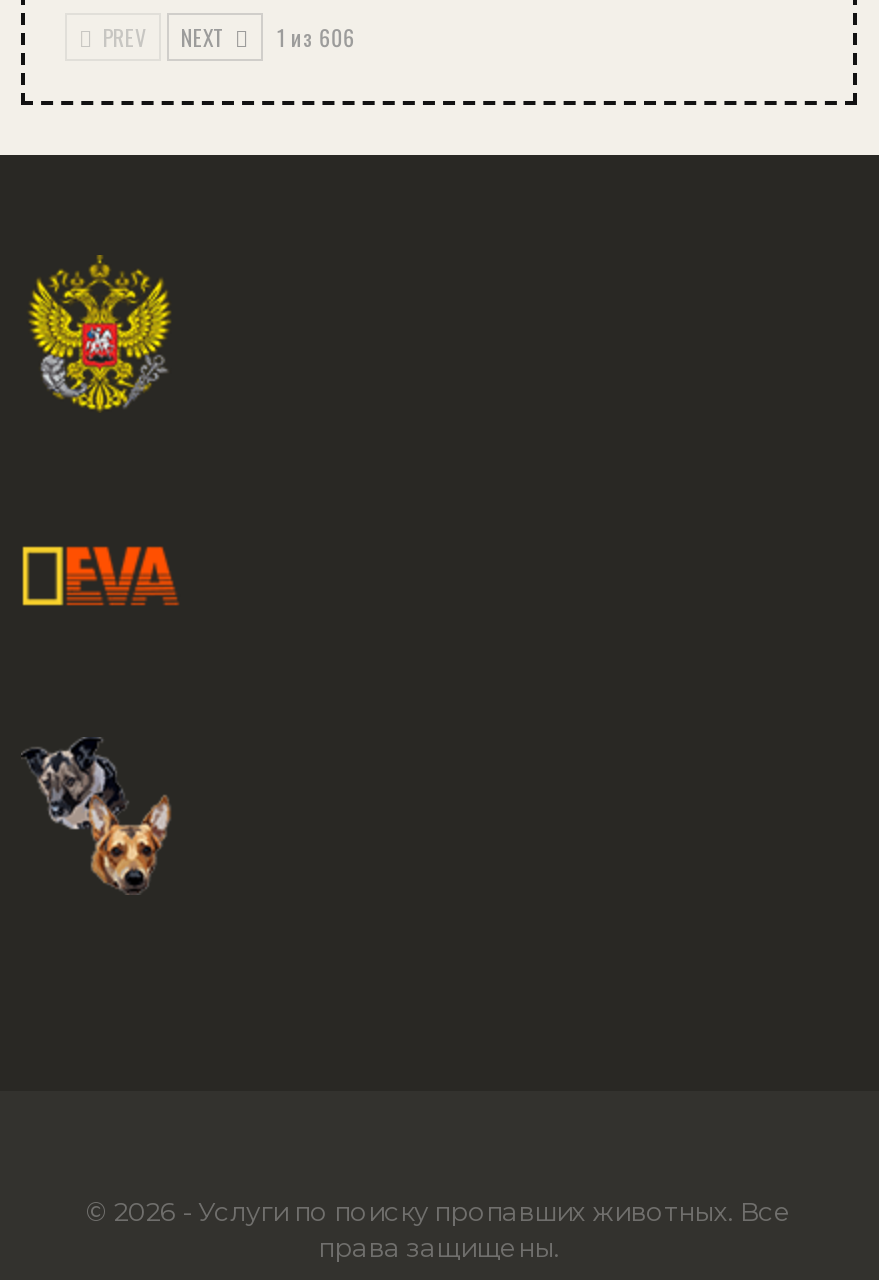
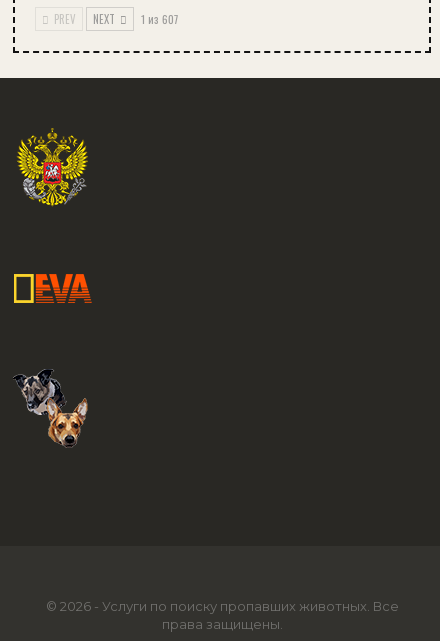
- 1 из 606
+ 1 из 607
